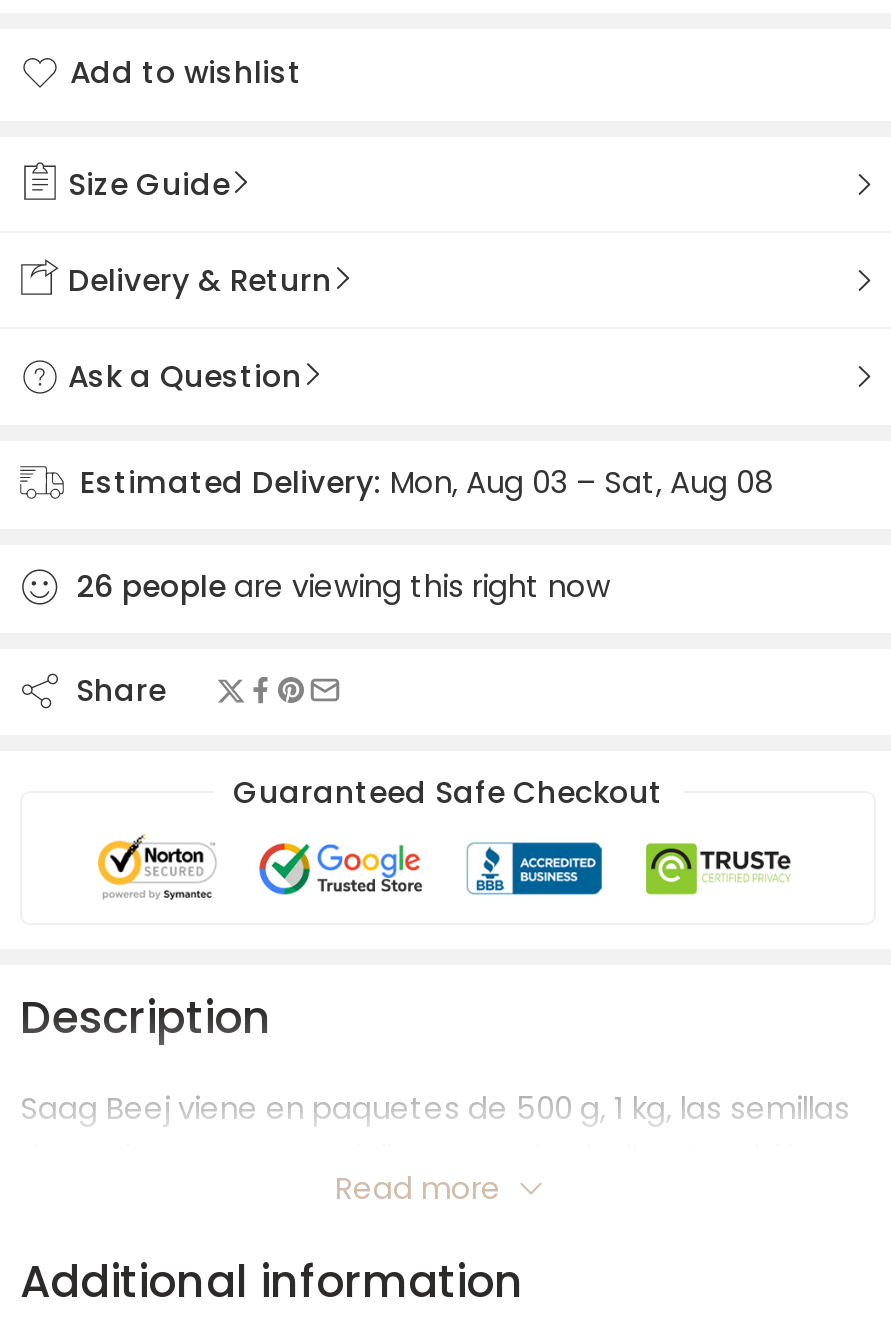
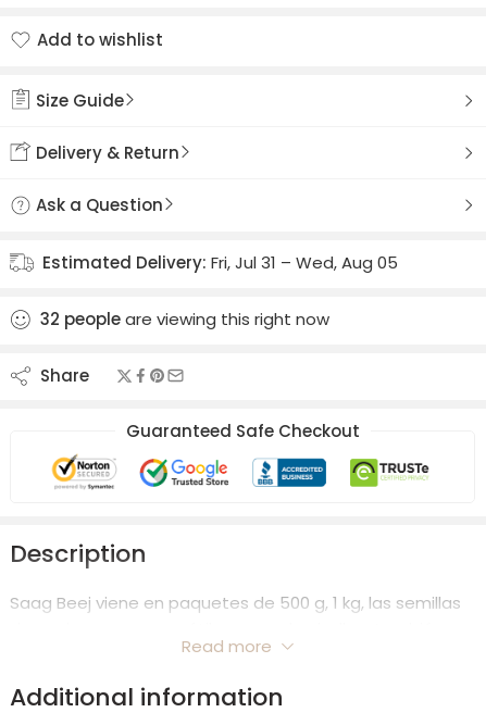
- Estimated Delivery: Mon, Aug 03 – Sat, Aug 08
+ Estimated Delivery: Fri, Jul 31 – Wed, Aug 05

- 26 people are viewing this right now
+ 32 people are viewing this right now
